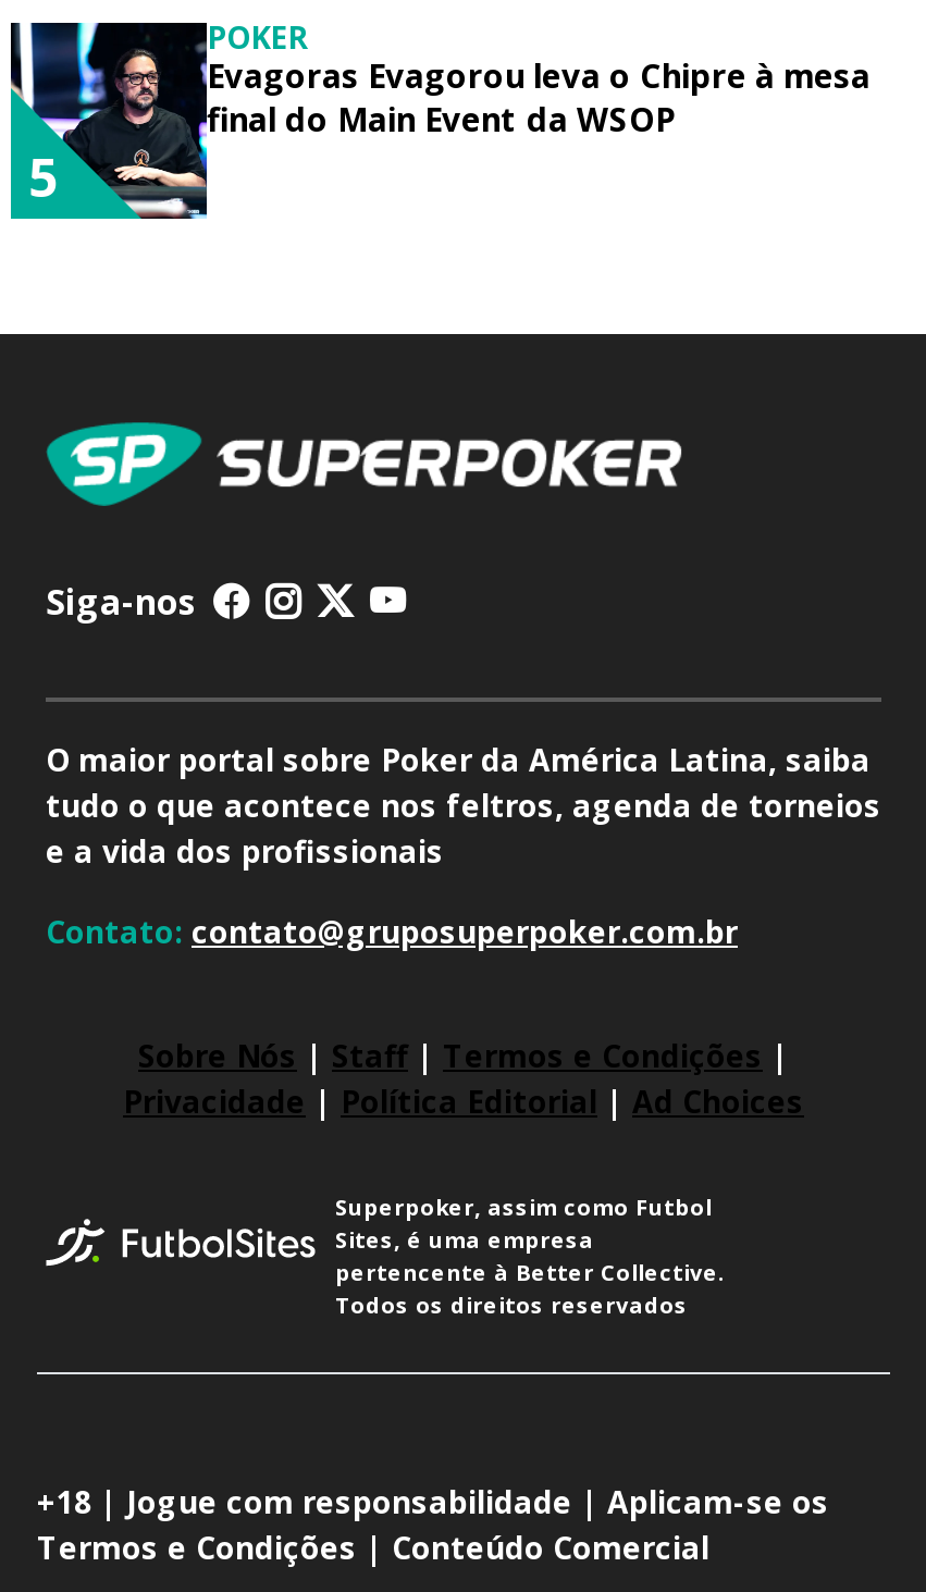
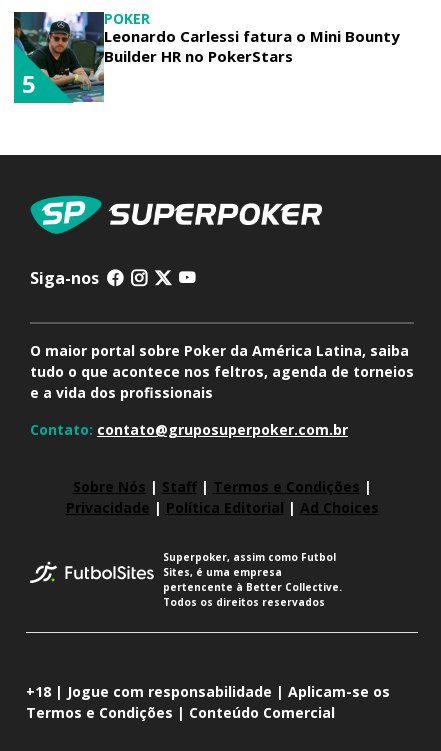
- [image]
- Evagoras Evagorou leva o Chipre à mesa
- final do Main Event da WSOP
+ [image]
+ Leonardo Carlessi fatura o Mini Bounty
+ Builder HR no PokerStars
